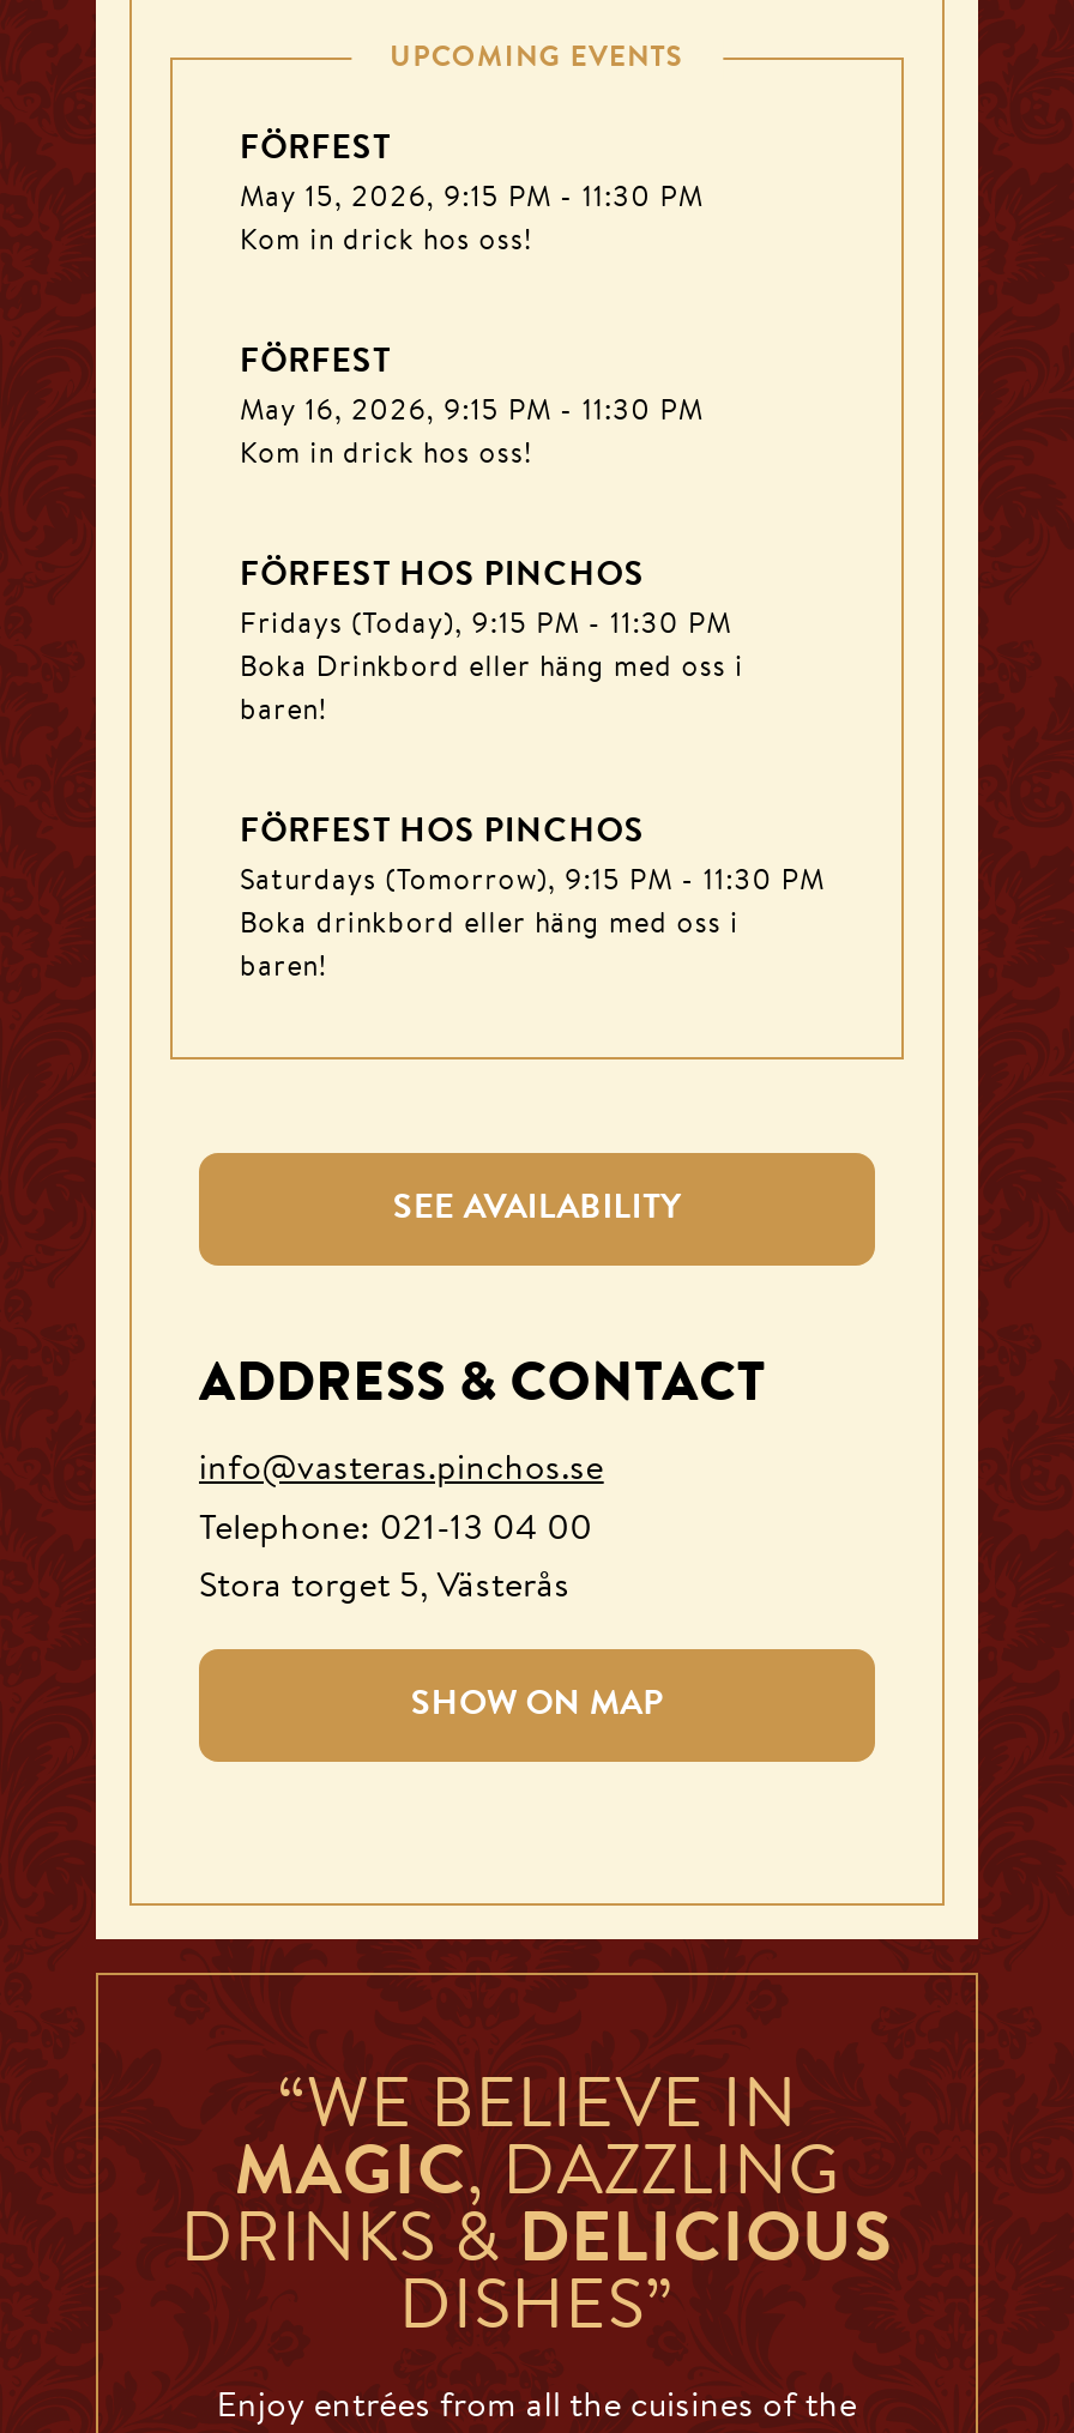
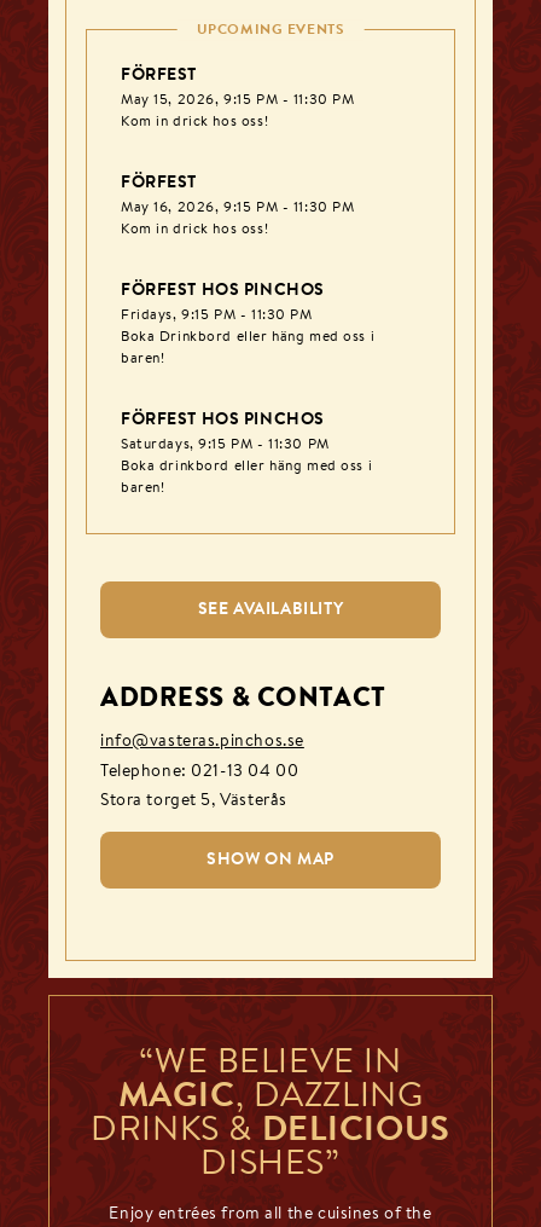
- Fridays (Today), 9:15 PM - 11:30 PM
+ Fridays, 9:15 PM - 11:30 PM

- Saturdays (Tomorrow), 9:15 PM - 11:30 PM
+ Saturdays, 9:15 PM - 11:30 PM
